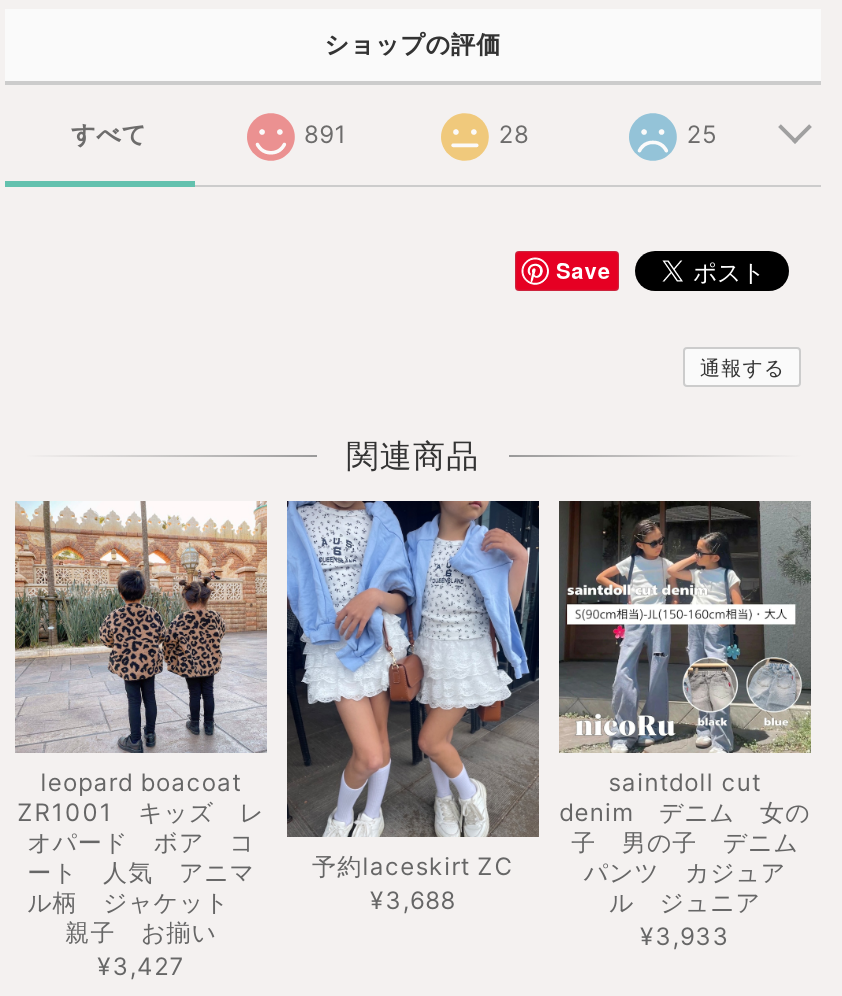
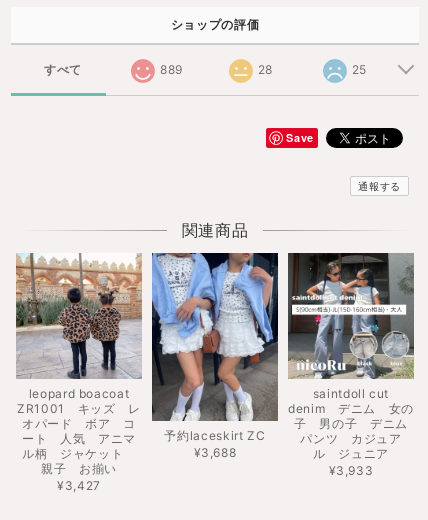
- 891
+ 889
